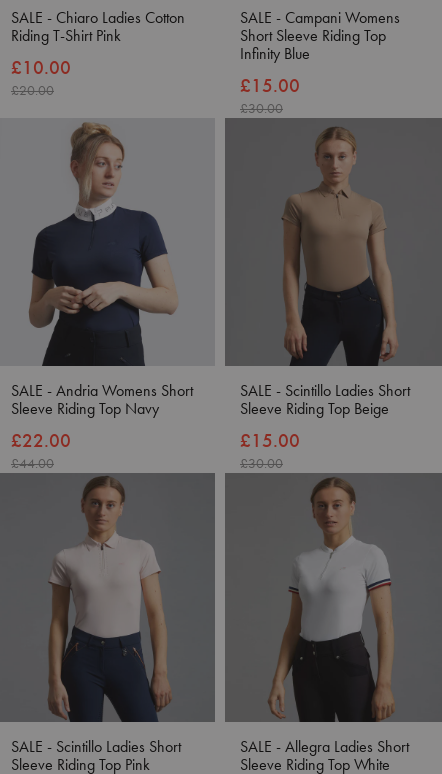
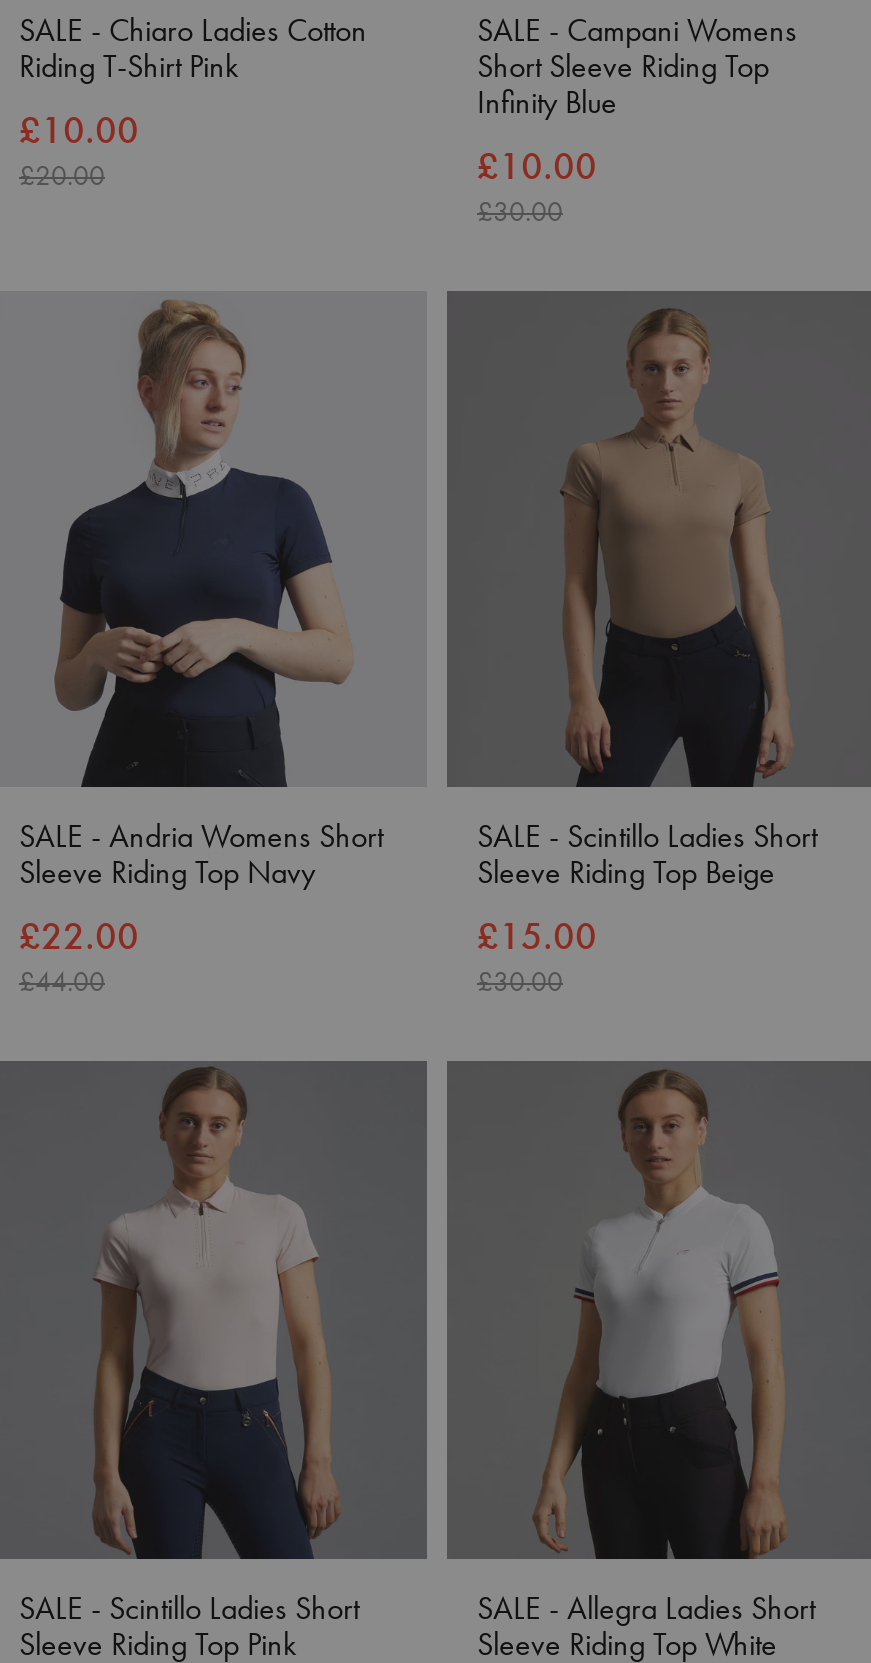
- £15.00
+ £10.00
